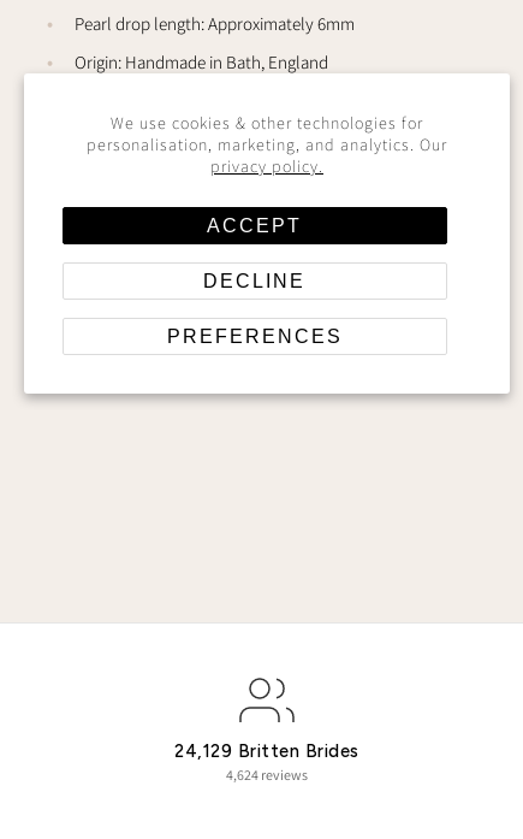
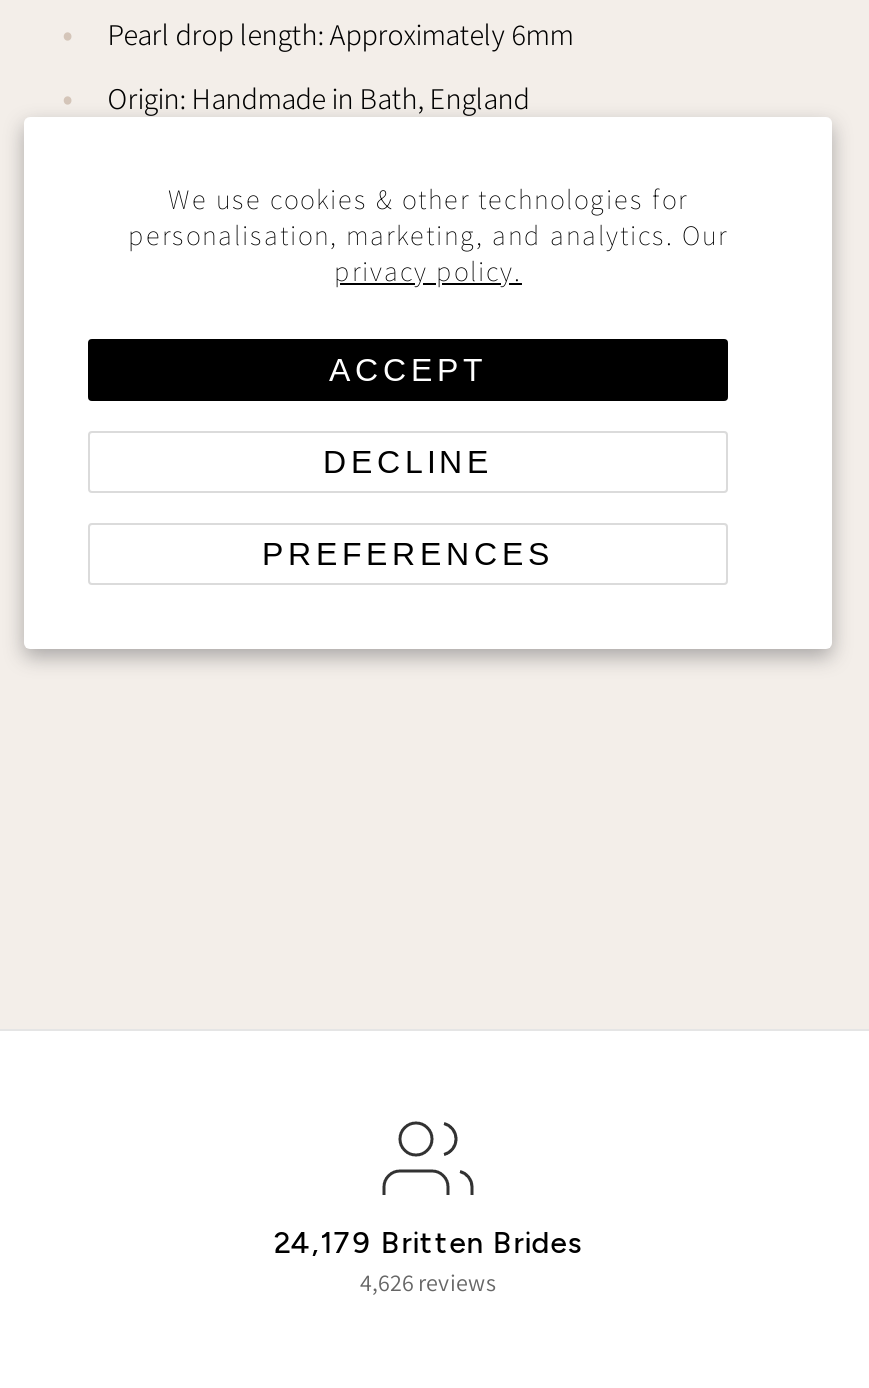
- 24,129 Britten Brides
+ 24,179 Britten Brides

- 4,624 reviews
+ 4,626 reviews
